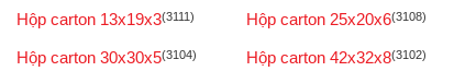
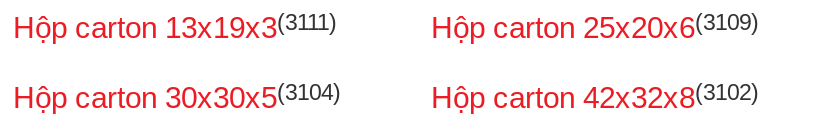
- Hộp carton 25x20x6(3108)
+ Hộp carton 25x20x6(3109)
